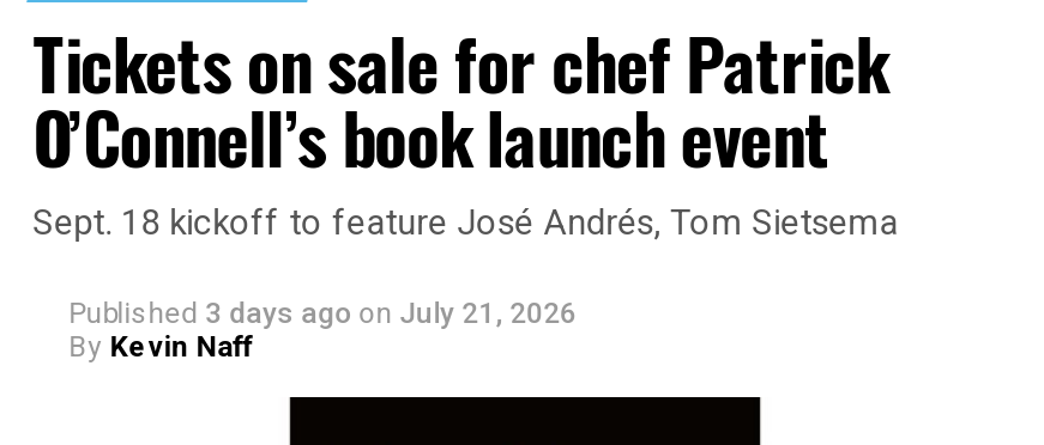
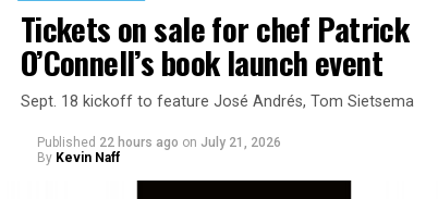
- Published 3 days ago on July 21, 2026
+ Published 22 hours ago on July 21, 2026
